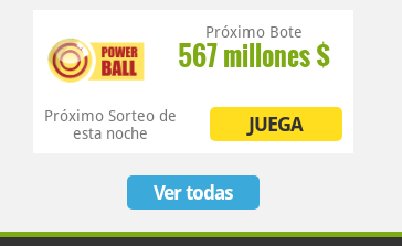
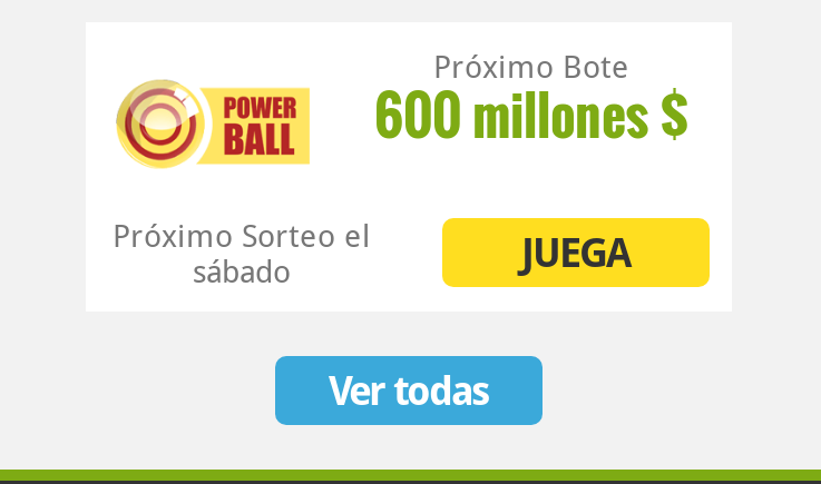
- 567 millones $
+ 600 millones $

- Próximo Sorteo de
- esta noche
+ Próximo Sorteo el
+ sábado
